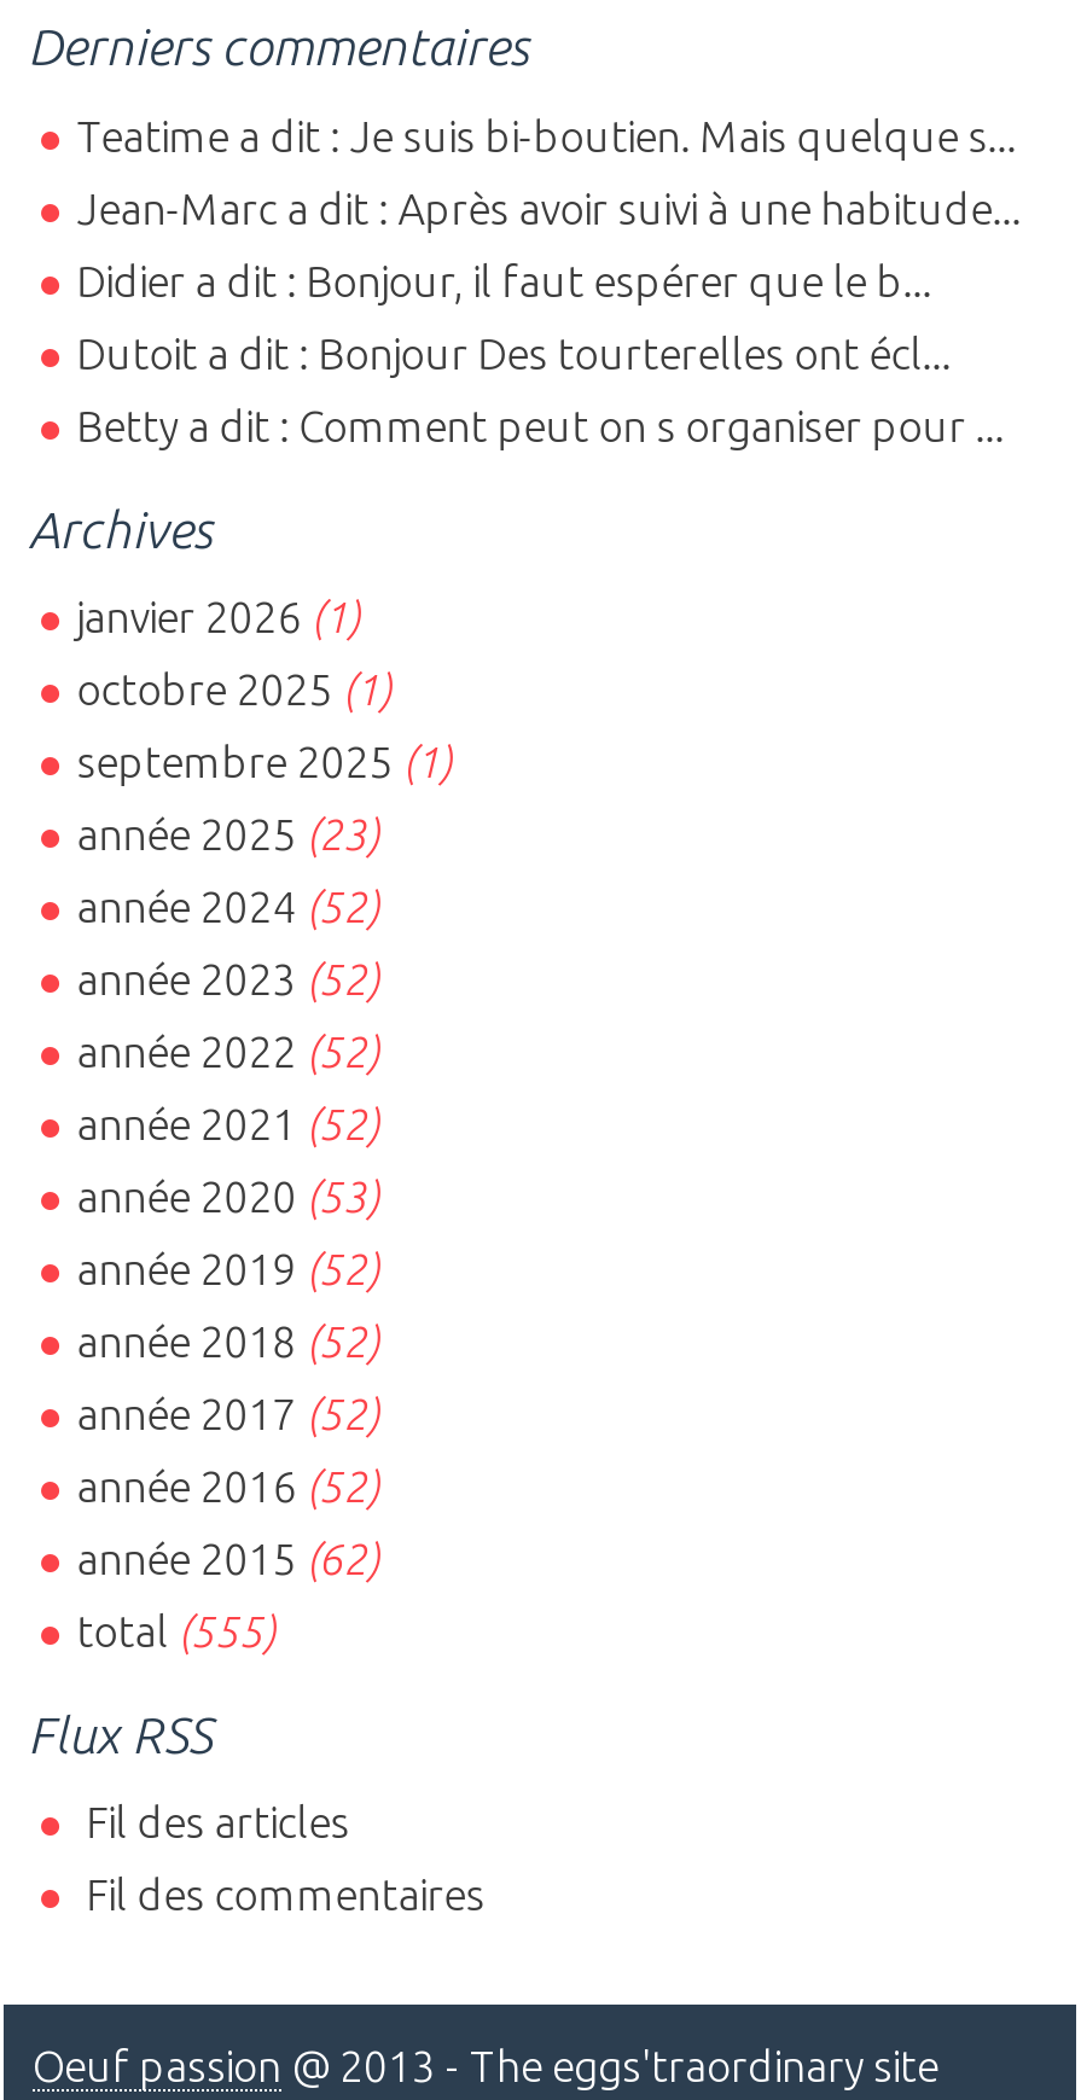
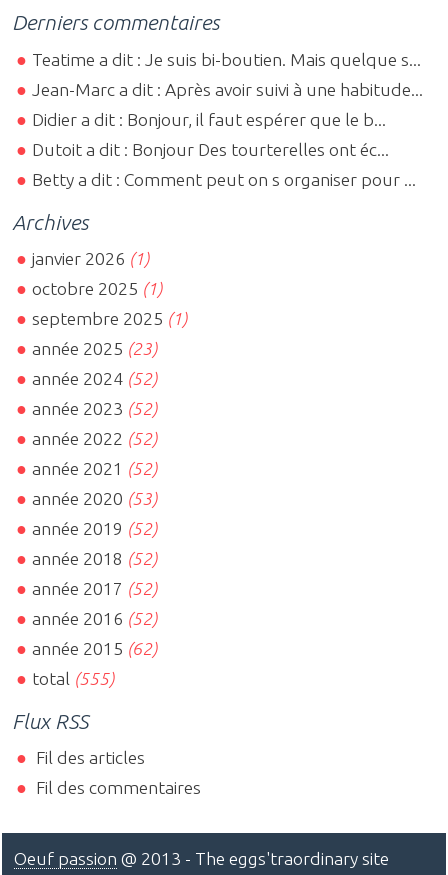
- Dutoit a dit : Bonjour Des tourterelles ont écl...
+ Dutoit a dit : Bonjour Des tourterelles ont éc...
